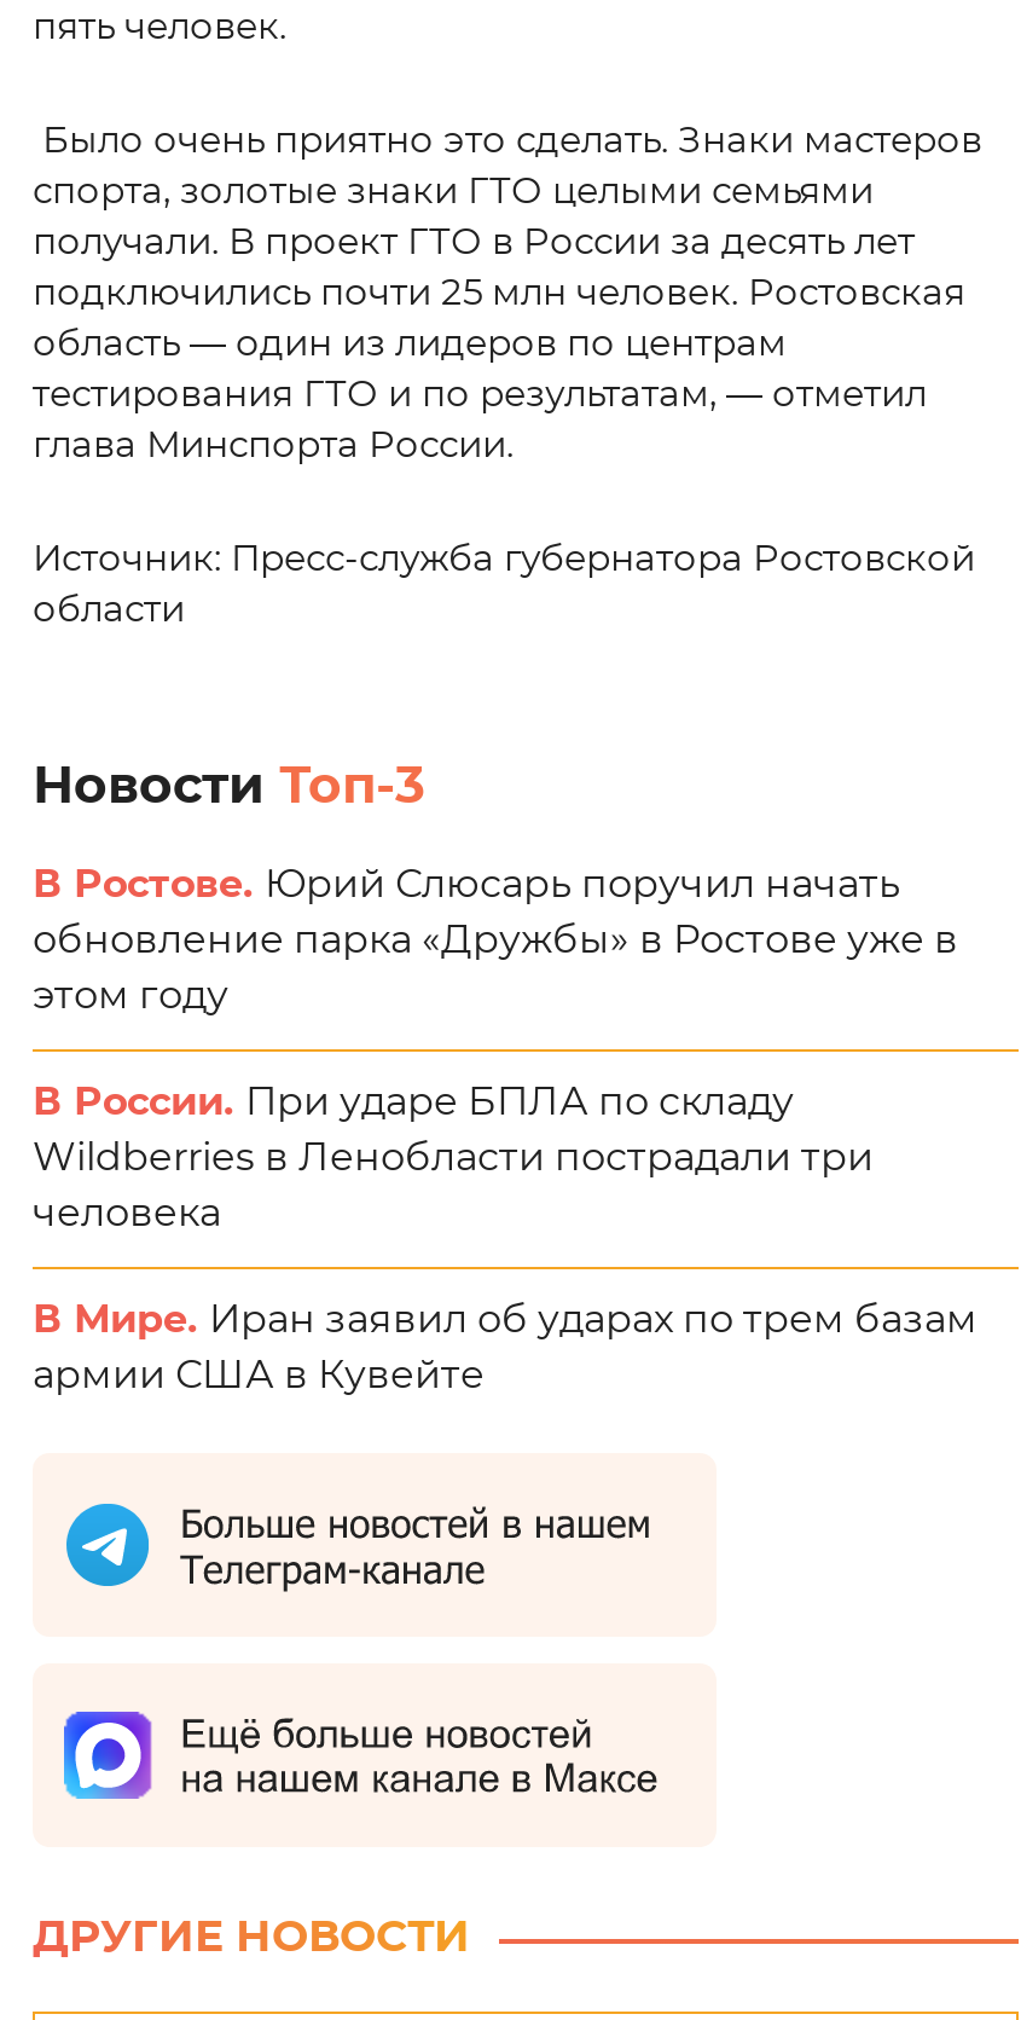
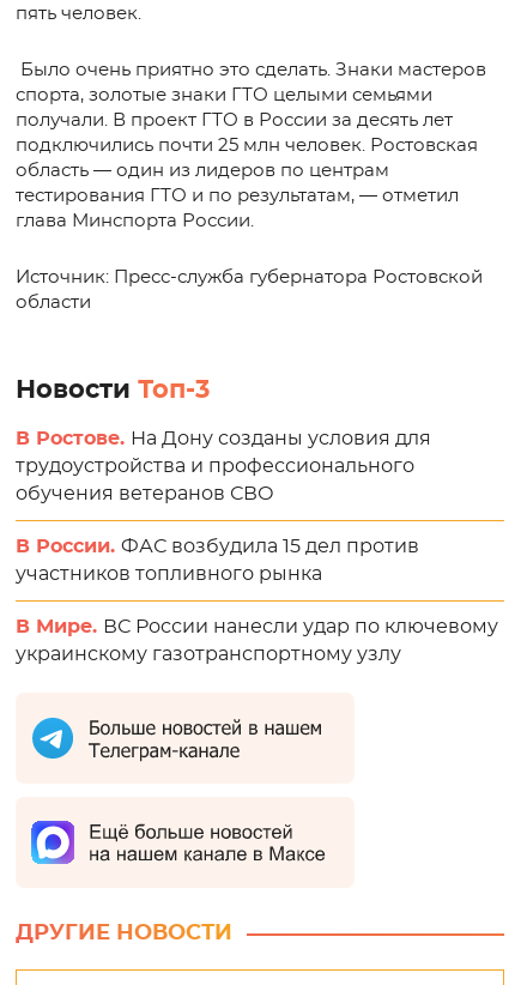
- В Ростове. Юрий Слюсарь поручил начать
- обновление парка «Дружбы» в Ростове уже в
- этом году
+ В Ростове. На Дону созданы условия для
+ трудоустройства и профессионального
+ обучения ветеранов СВО

- В России. При ударе БПЛА по складу
- Wildberries в Ленобласти пострадали три
- человека
+ В России. ФАС возбудила 15 дел против
+ участников топливного рынка

- В Мире. Иран заявил об ударах по трем базам
- армии США в Кувейте
+ В Мире. ВС России нанесли удар по ключевому
+ украинскому газотранспортному узлу
